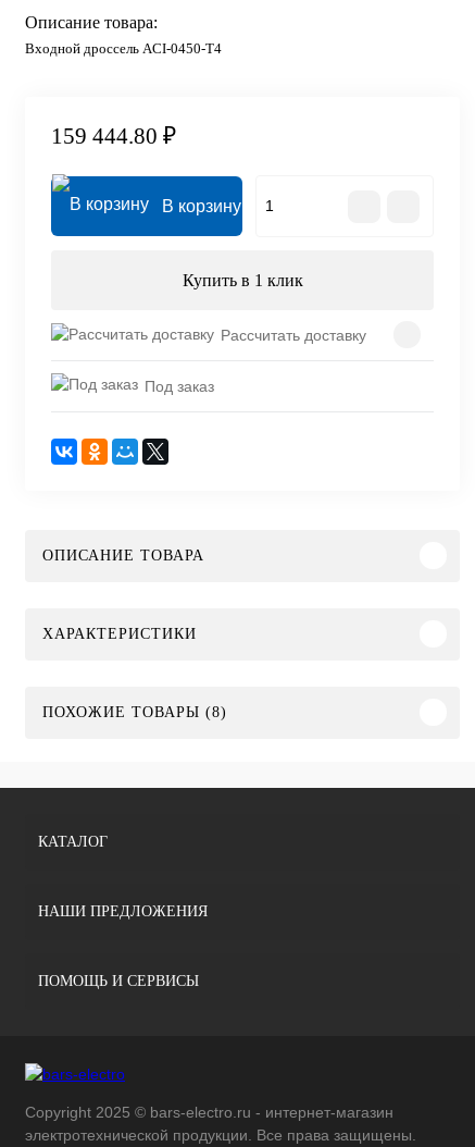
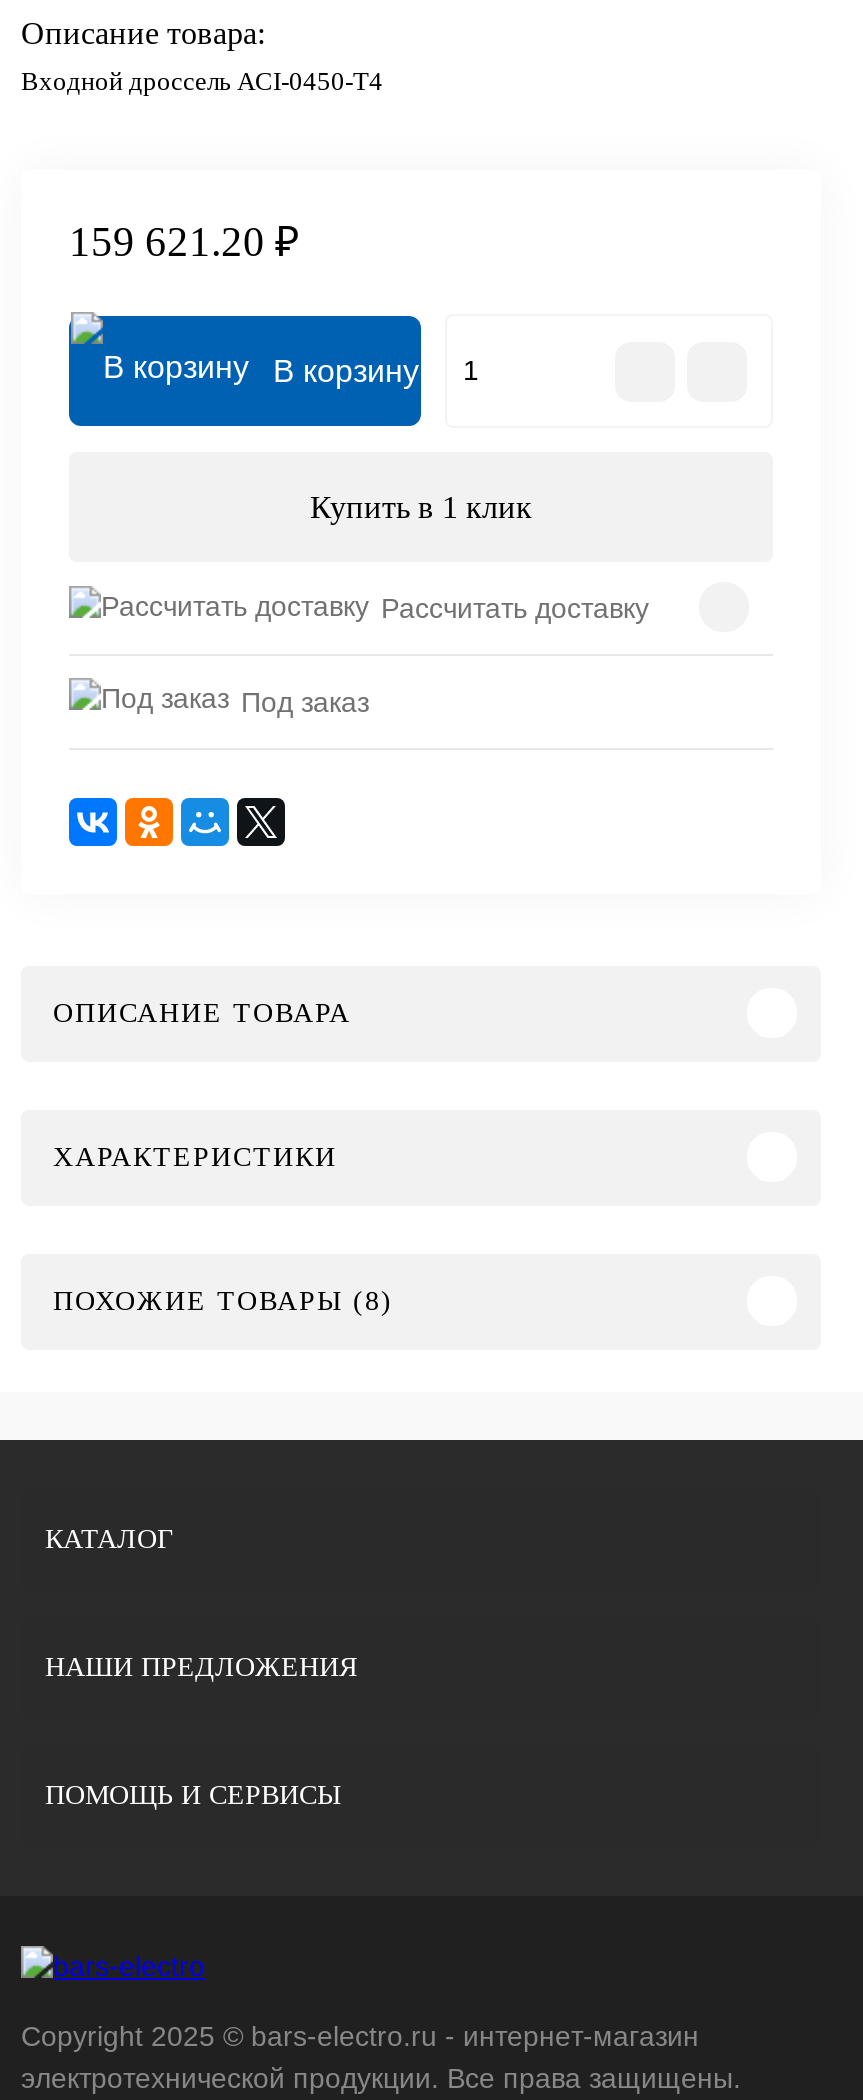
- 159 444.80 ₽
+ 159 621.20 ₽
